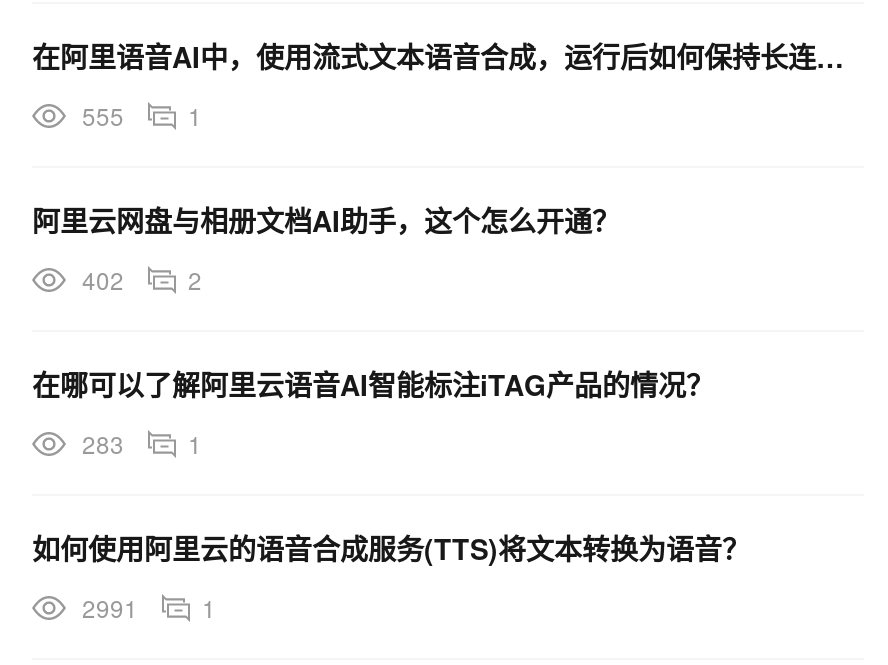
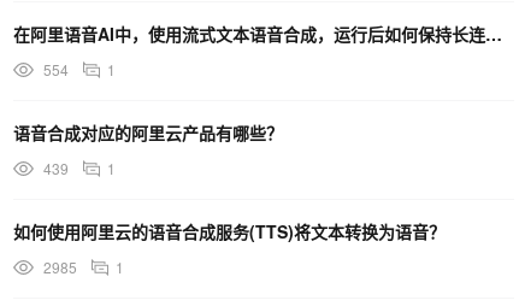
- 555 1
+ 554 1

- 阿里云网盘与相册文档AI助手，这个怎么开通？
- 402
- 2
- 在哪可以了解阿里云语音AI智能标注iTAG产品的情况？
- 283
+ 语音合成对应的阿里云产品有哪些？
+ 439

- 2991 1
+ 2985 1
